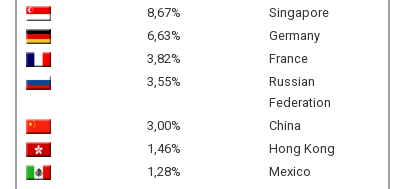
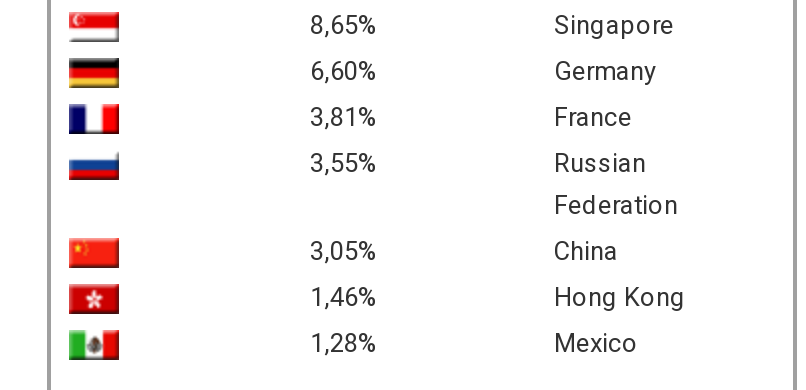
- 8,67%
+ 8,65%

- 6,63%
+ 6,60%

- 3,82%
+ 3,81%

- 3,00%
+ 3,05%
